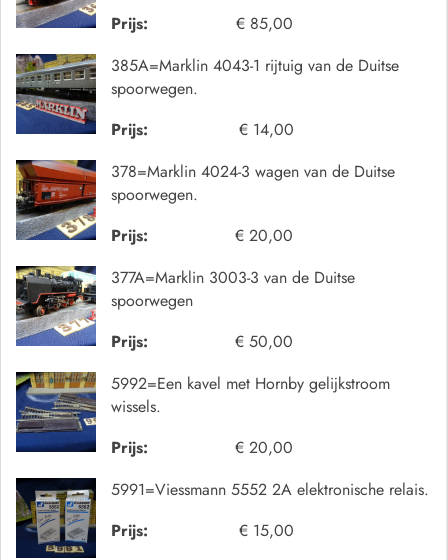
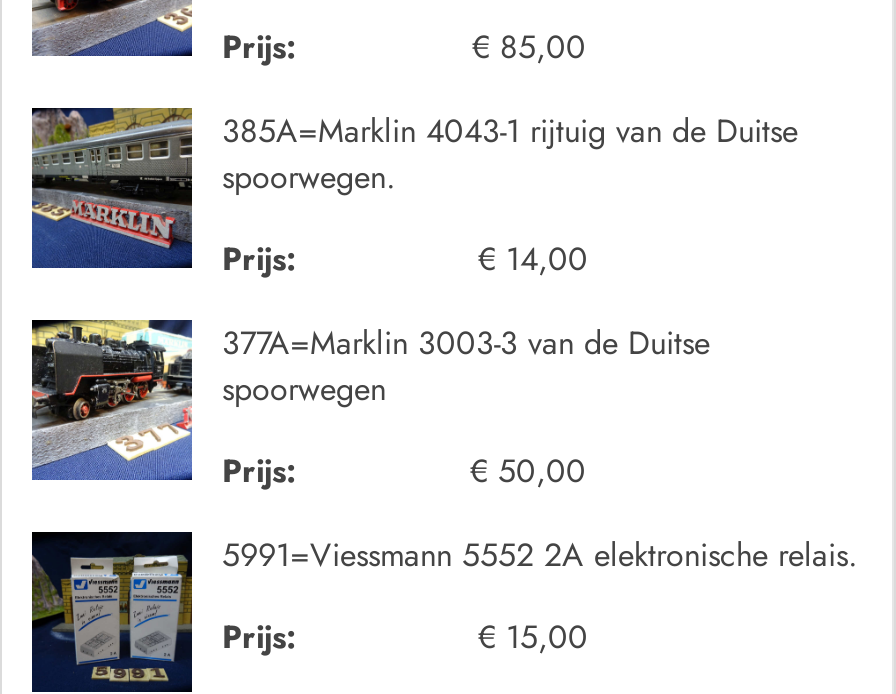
- [image]
- 378=Marklin 4024-3 wagen van de Duitse
- spoorwegen.
- Prijs:
- € 20,00

- [image]
- 5992=Een kavel met Hornby gelijkstroom
- wissels.
- Prijs:
- € 20,00
